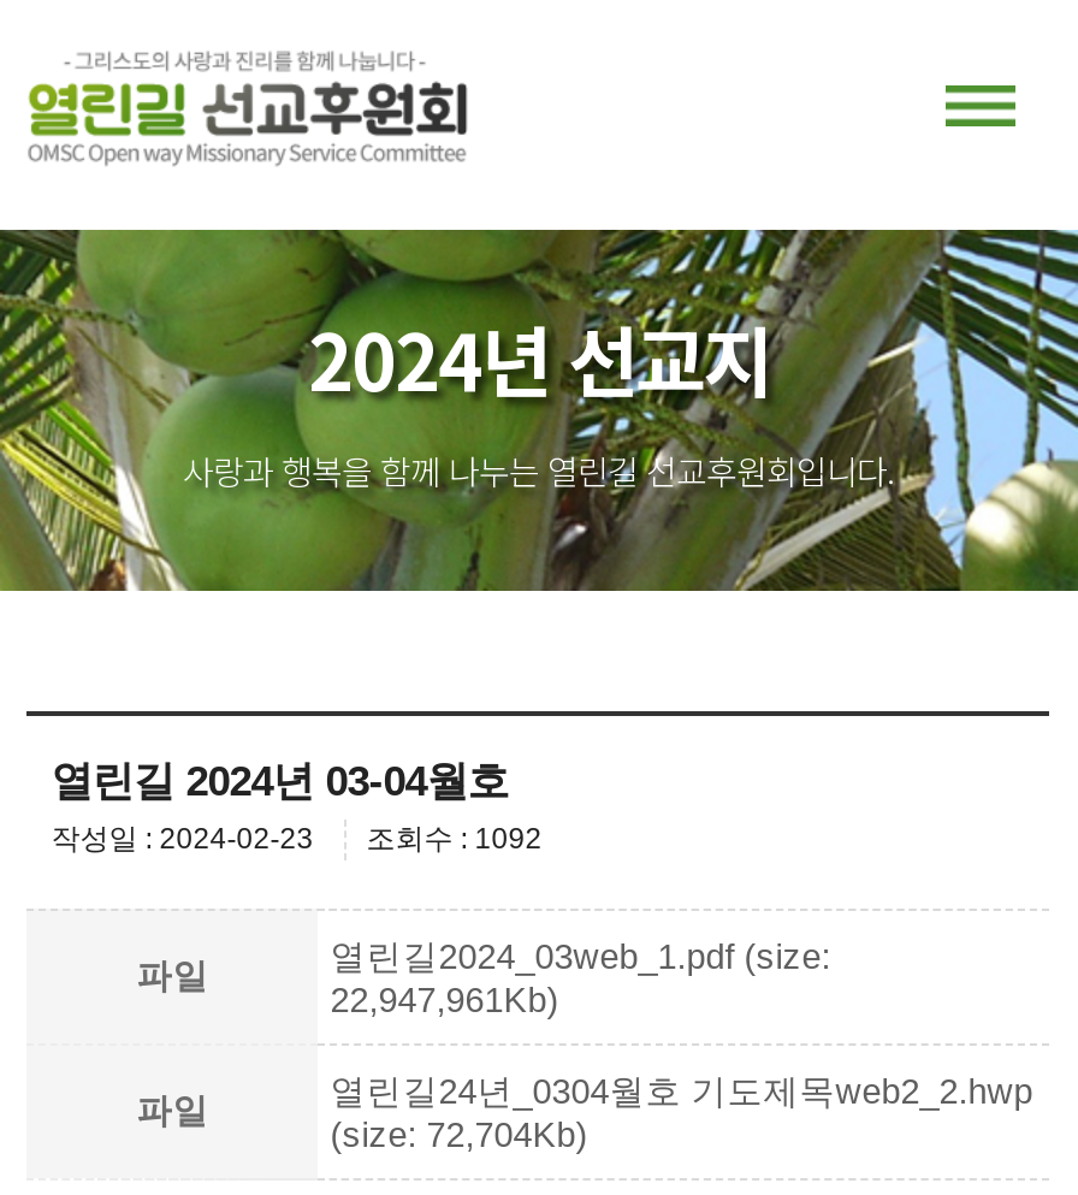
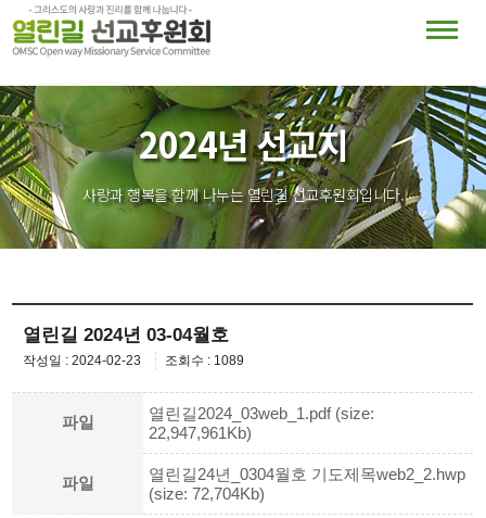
- 작성일 : 2024-02-23 조회수 : 1092
+ 작성일 : 2024-02-23 조회수 : 1089
